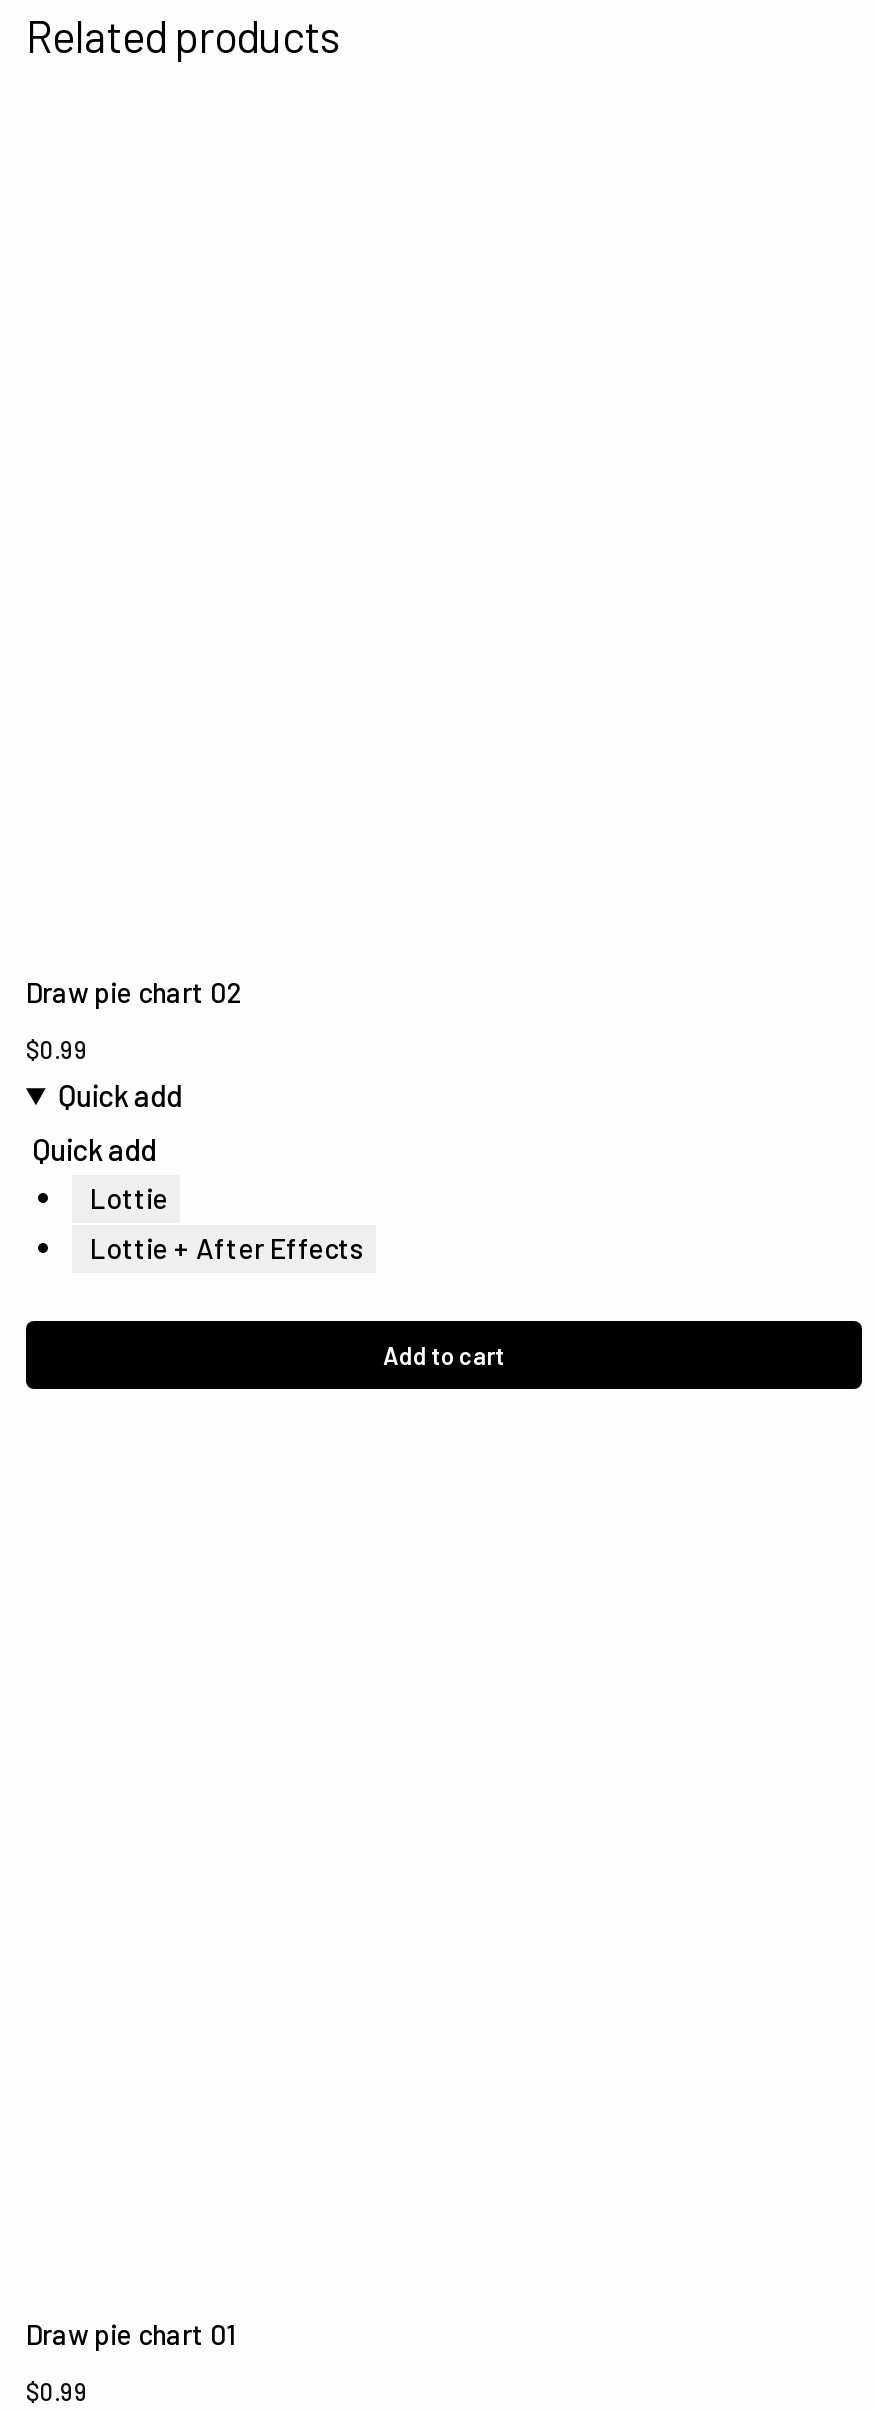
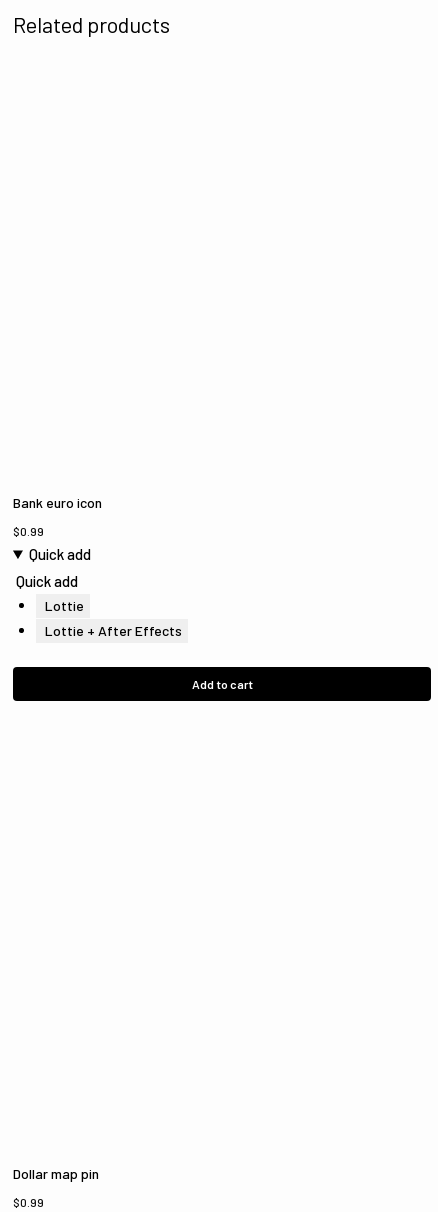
- Draw pie chart 02
+ Bank euro icon

- Draw pie chart 01
+ Dollar map pin
